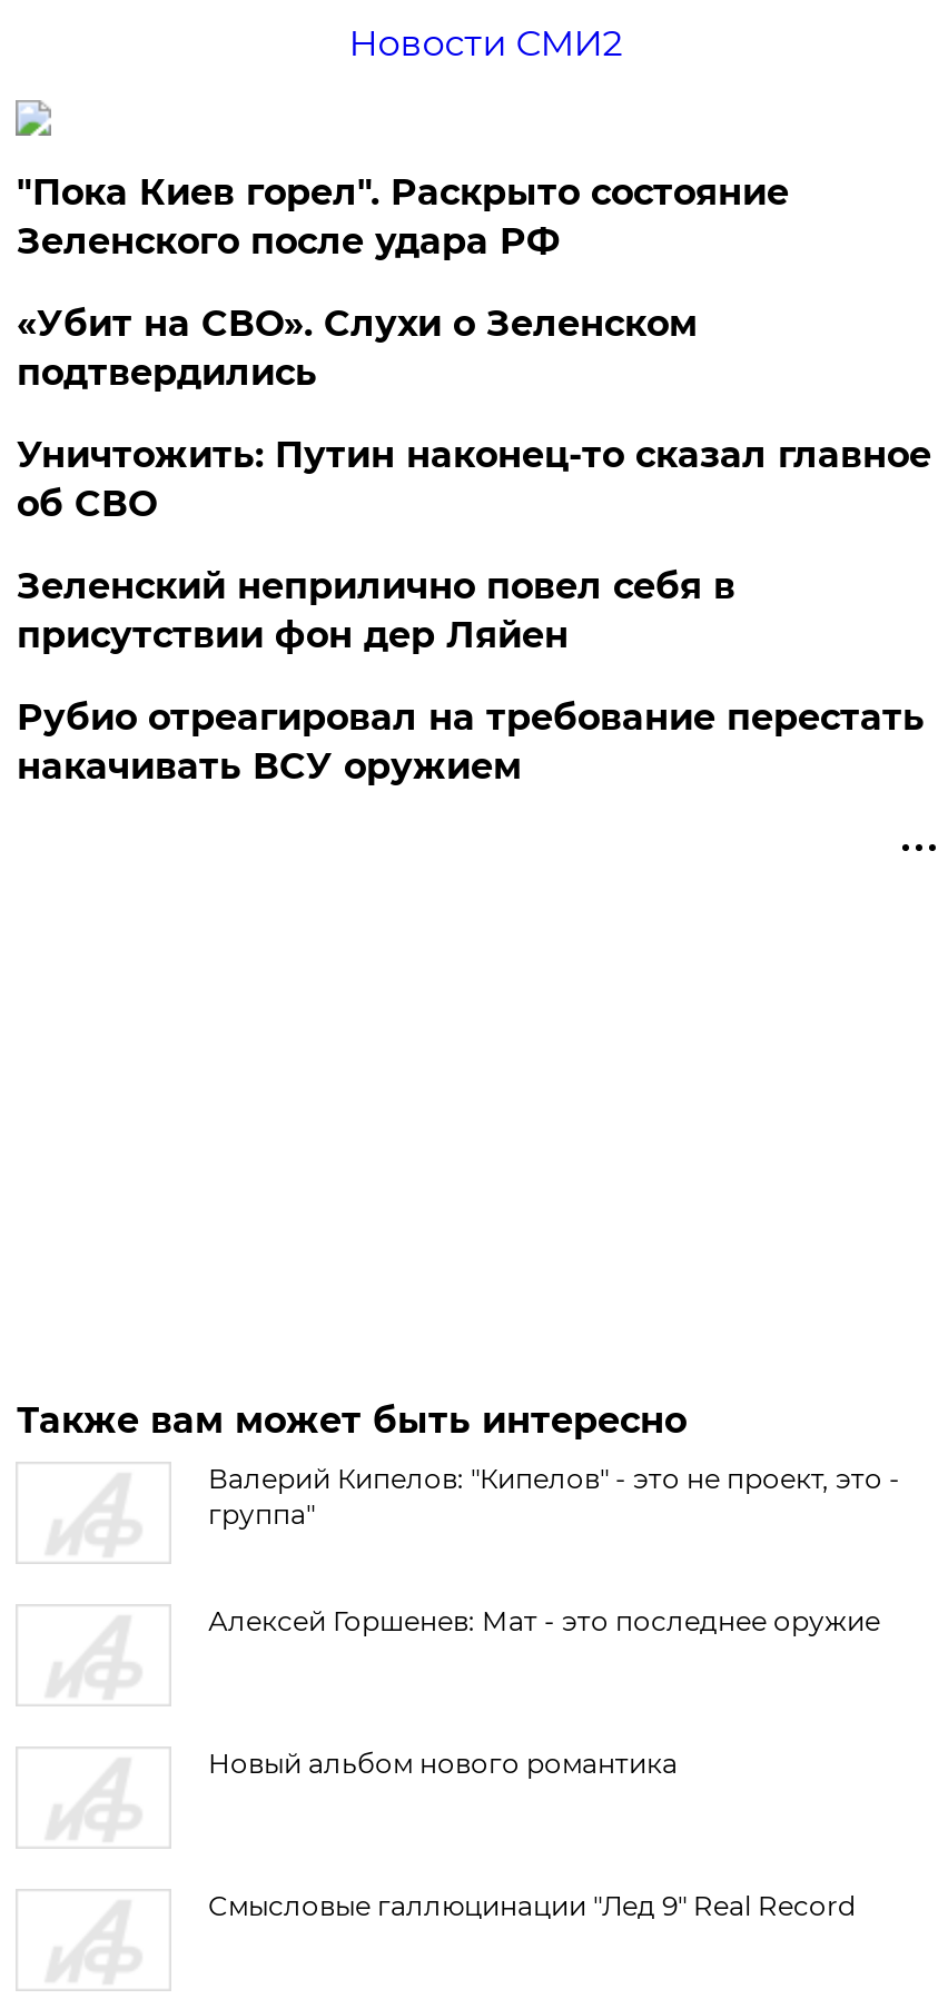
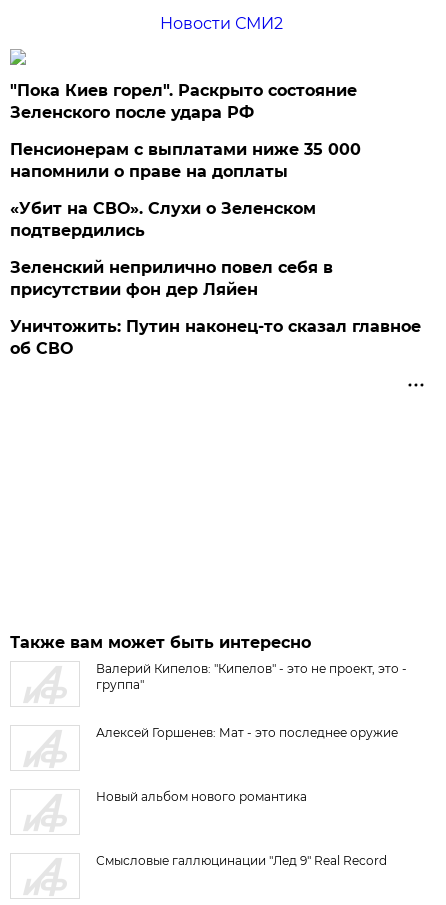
+ Пенсионерам с выплатами ниже 35 000
+ напомнили о праве на доплаты

moved down: «Убит на СВО». Слухи о Зеленском | подтвердились

moved down: Уничтожить: Путин наконец-то сказал главное | об СВО

- Рубио отреагировал на требование перестать
- накачивать ВСУ оружием
